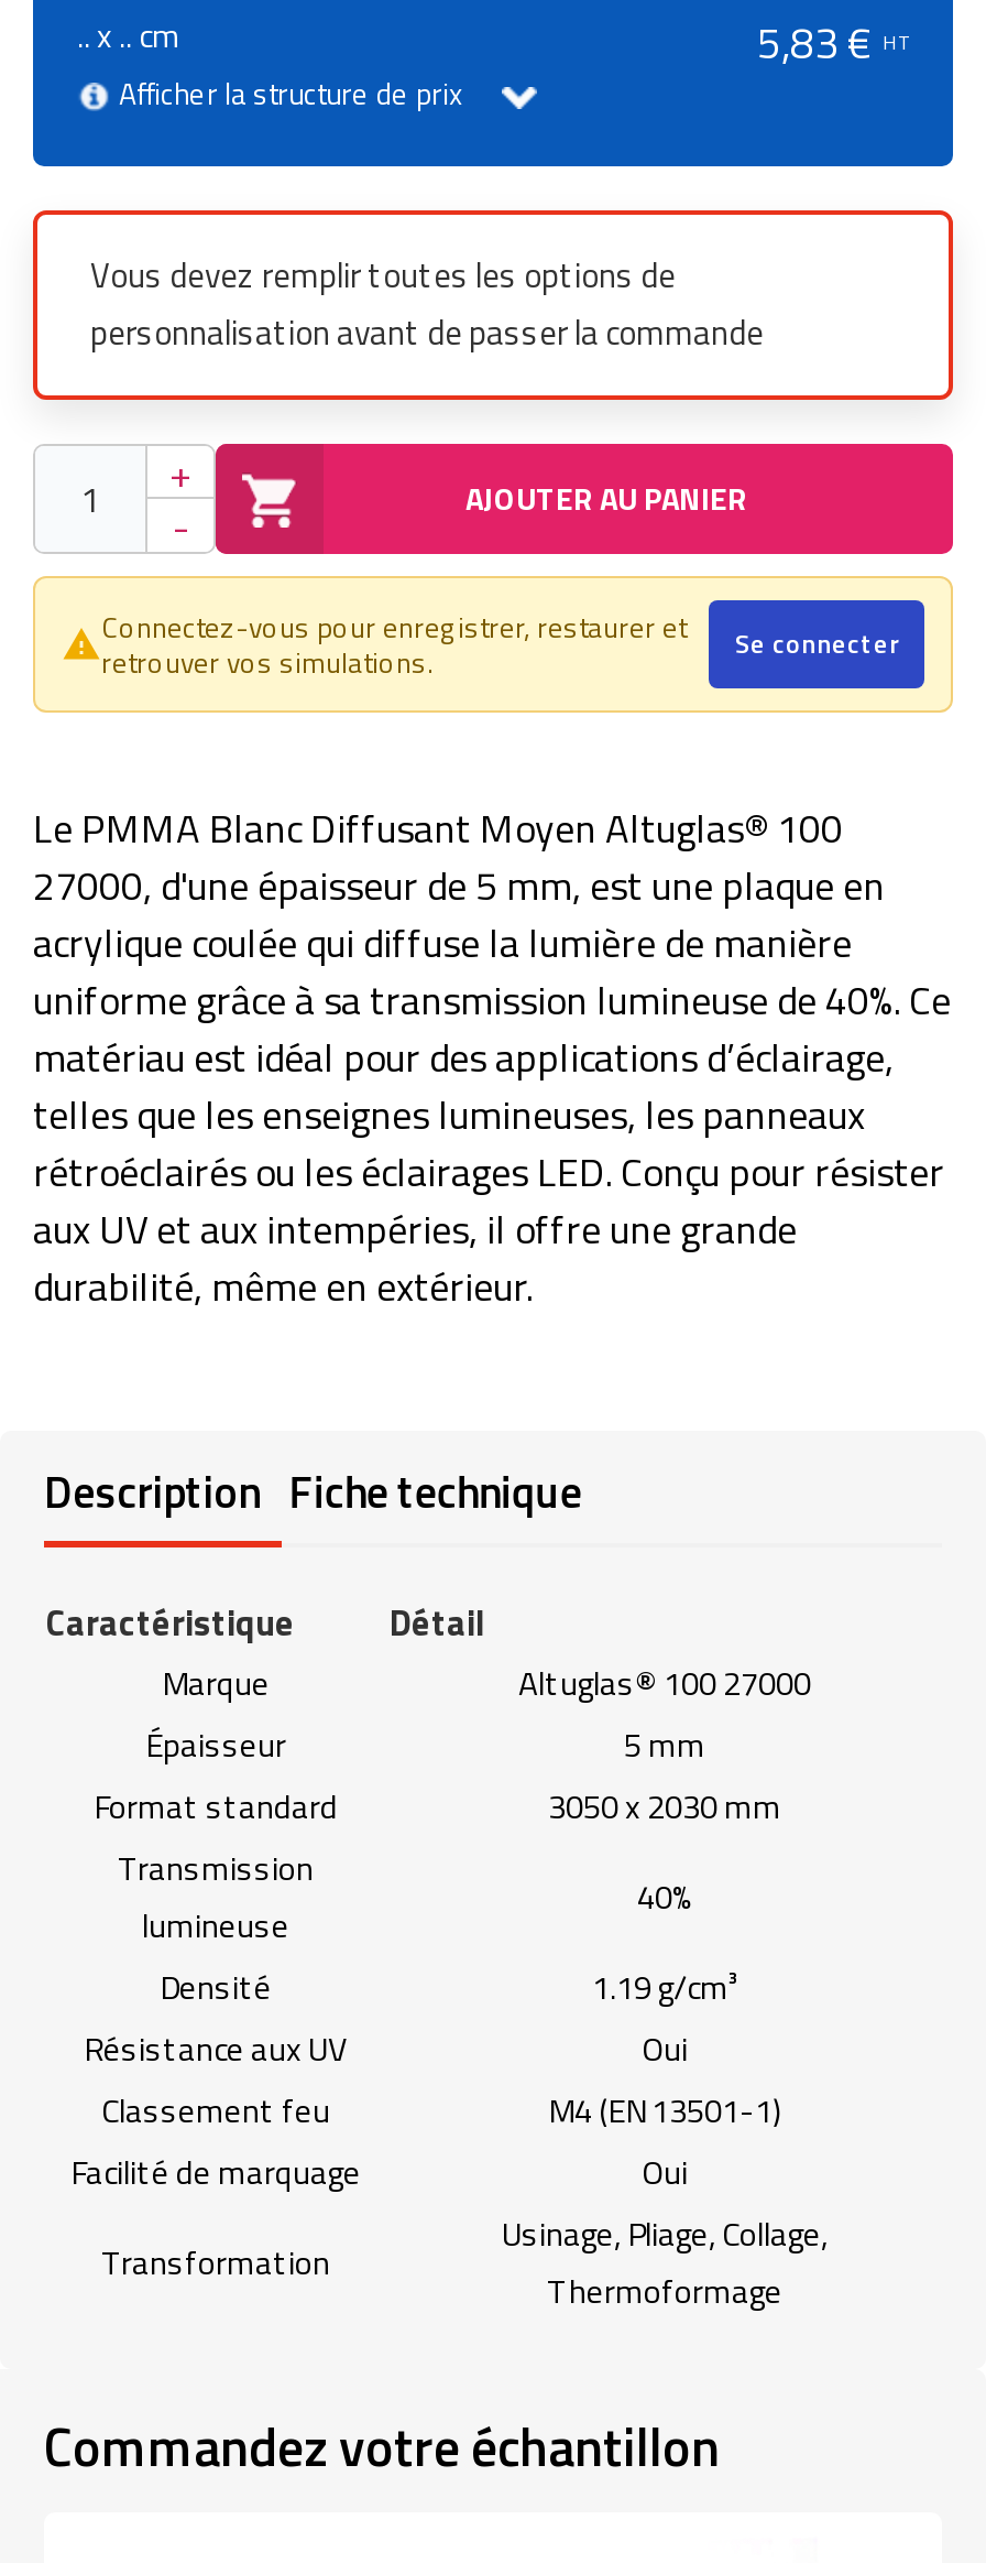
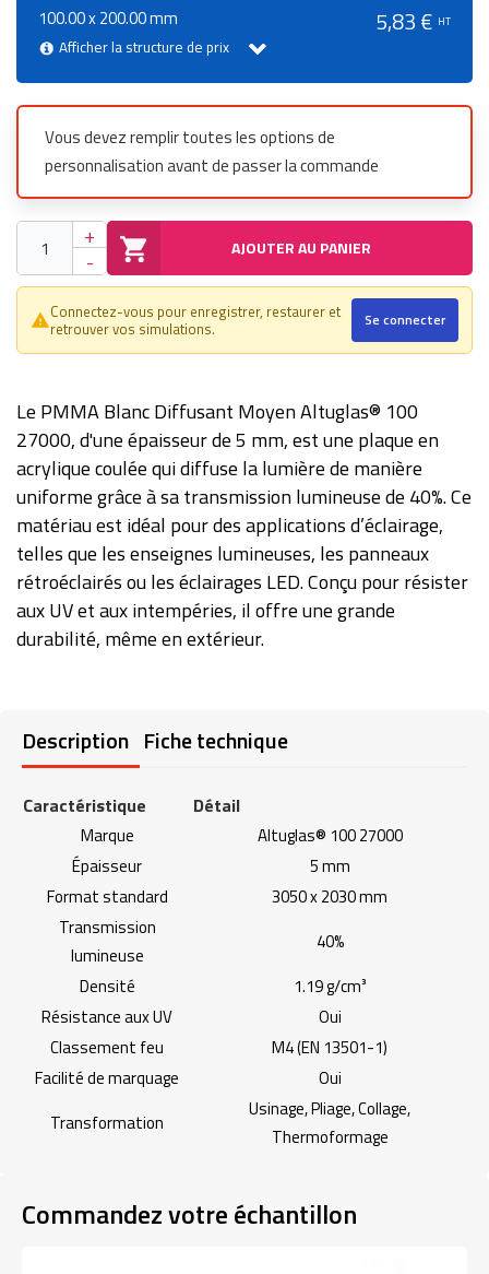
- .. x .. cm
+ 100.00 x 200.00 mm
